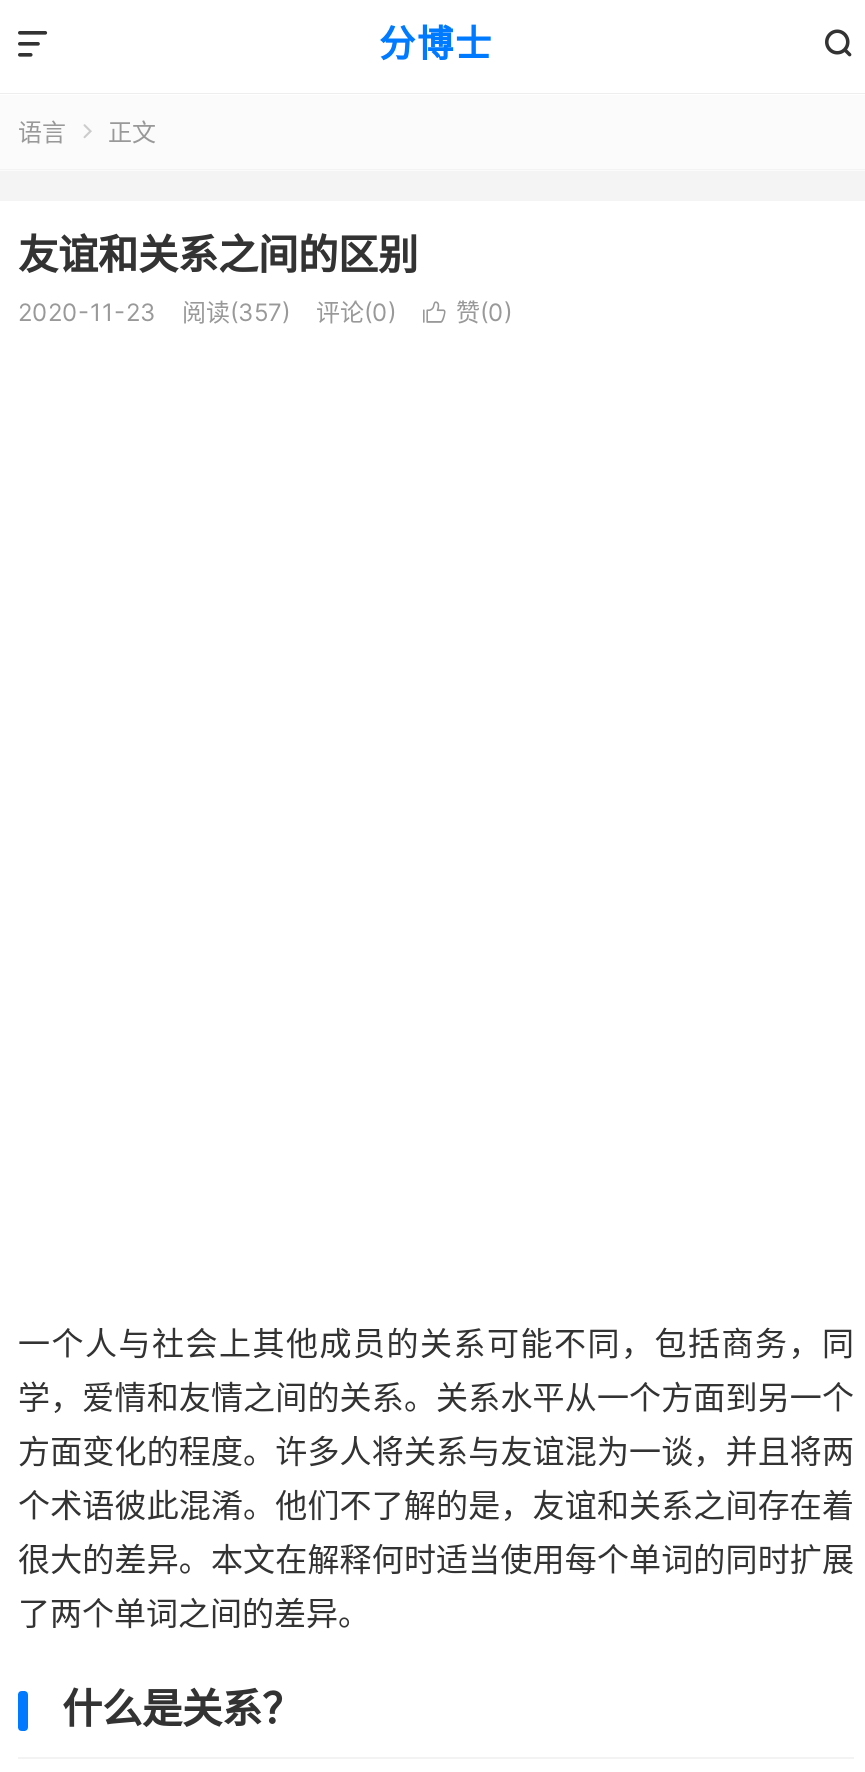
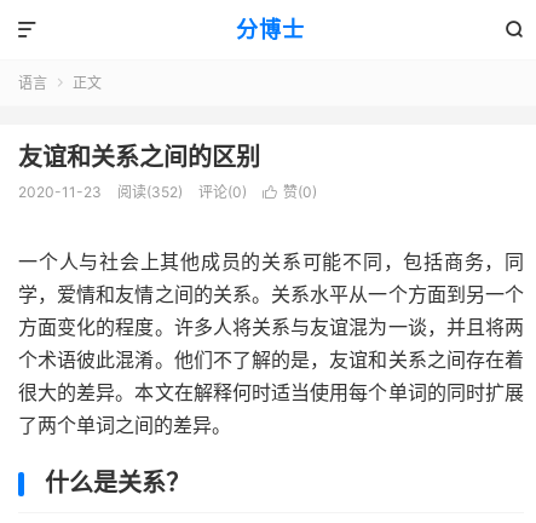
- 阅读(357)
+ 阅读(352)
